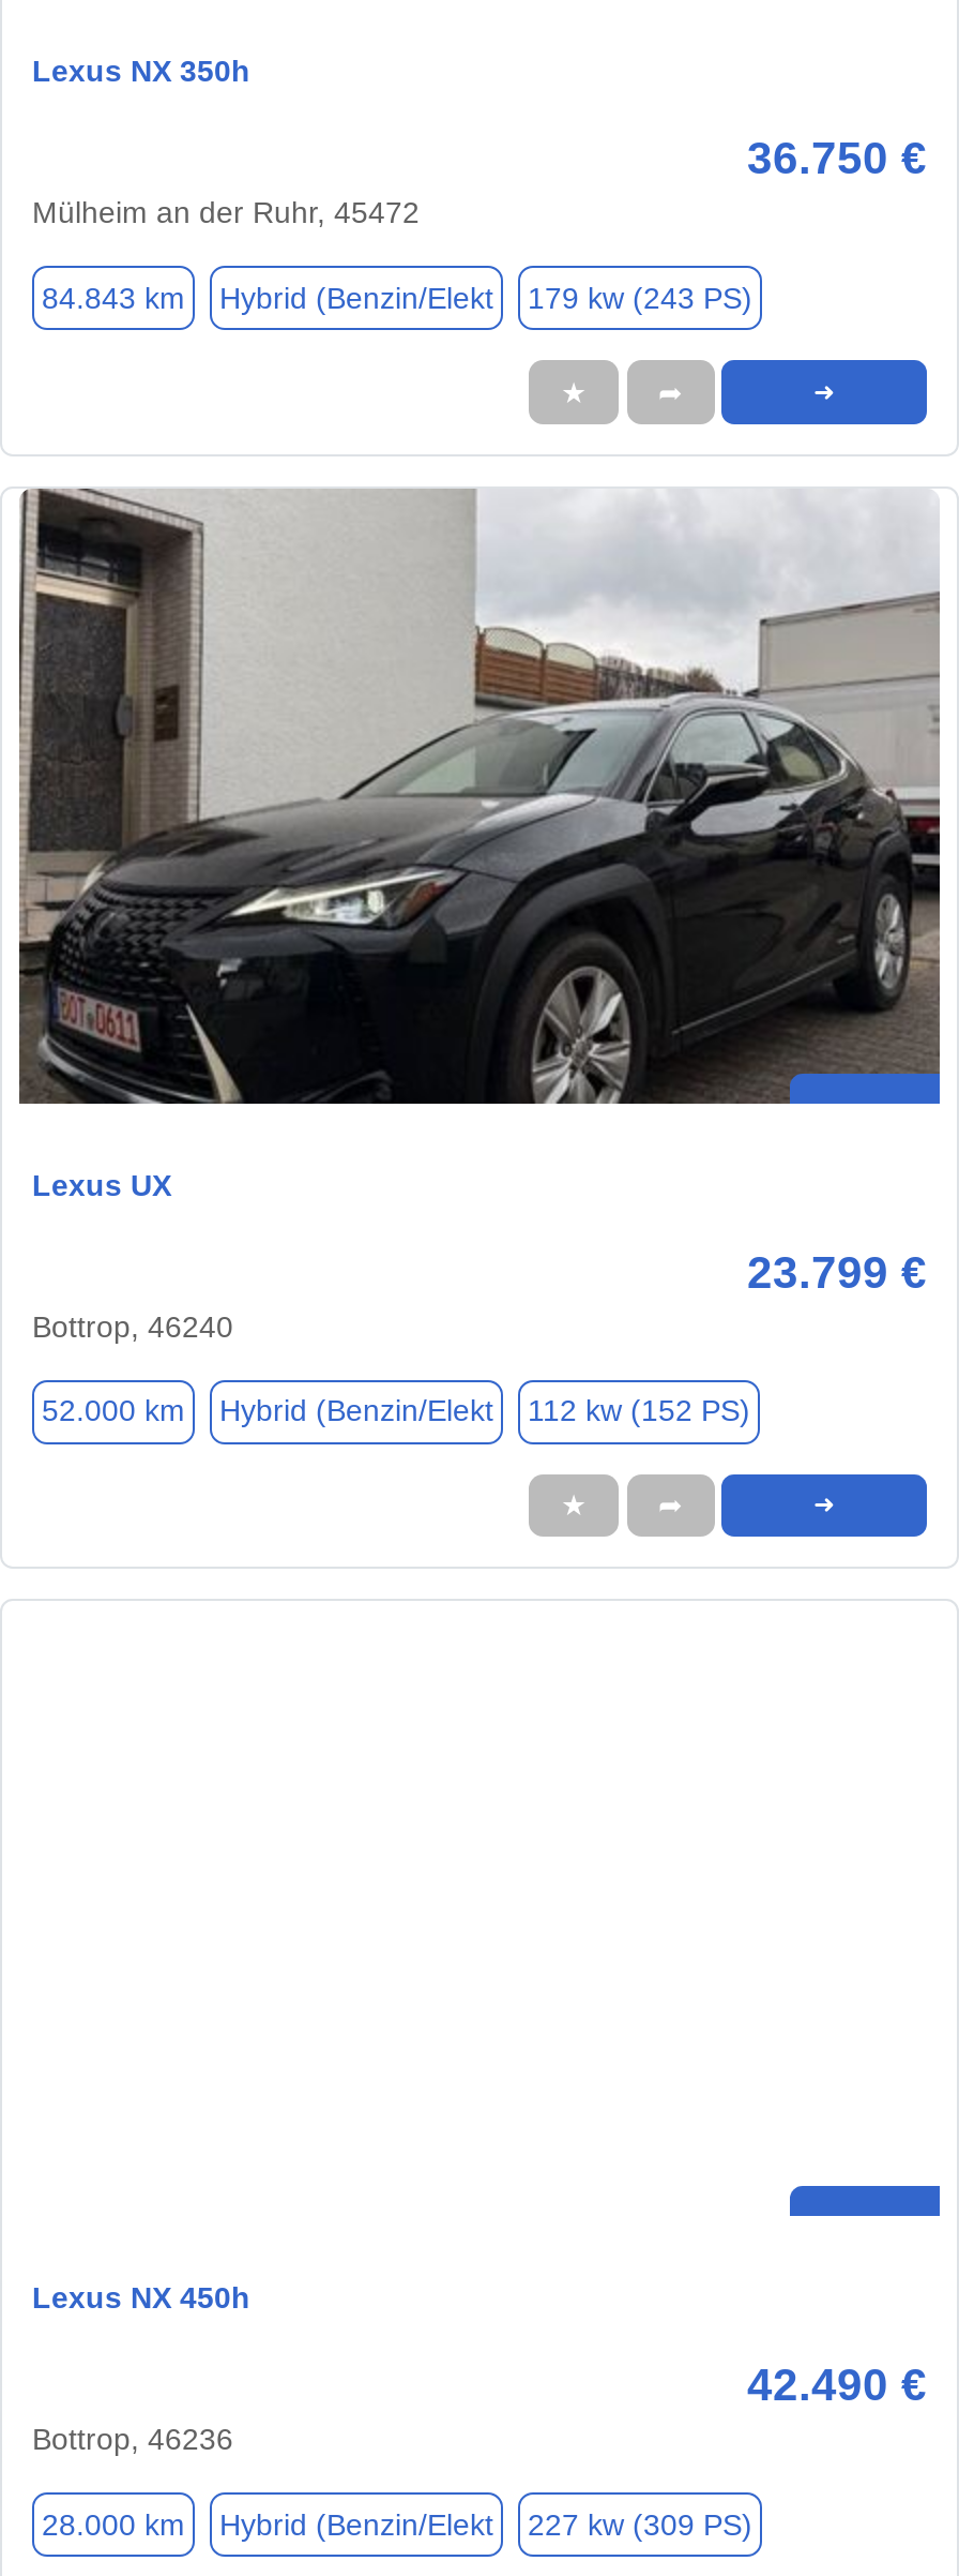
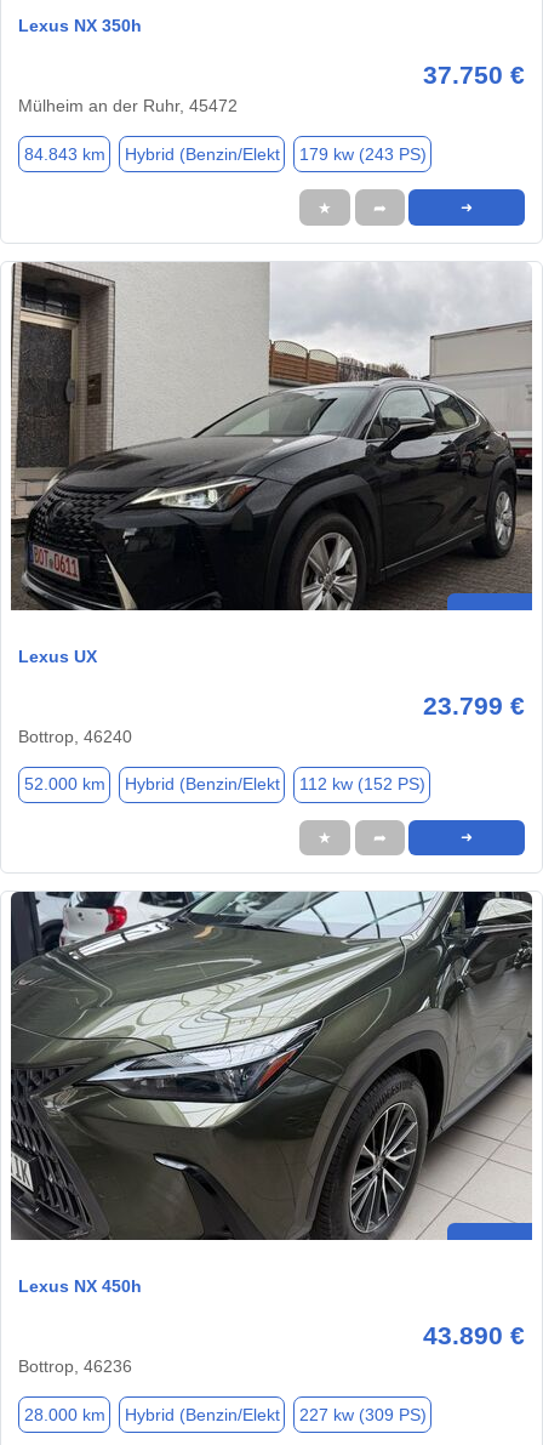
- 36.750 €
+ 37.750 €

+ [image]

- 42.490 €
+ 43.890 €
